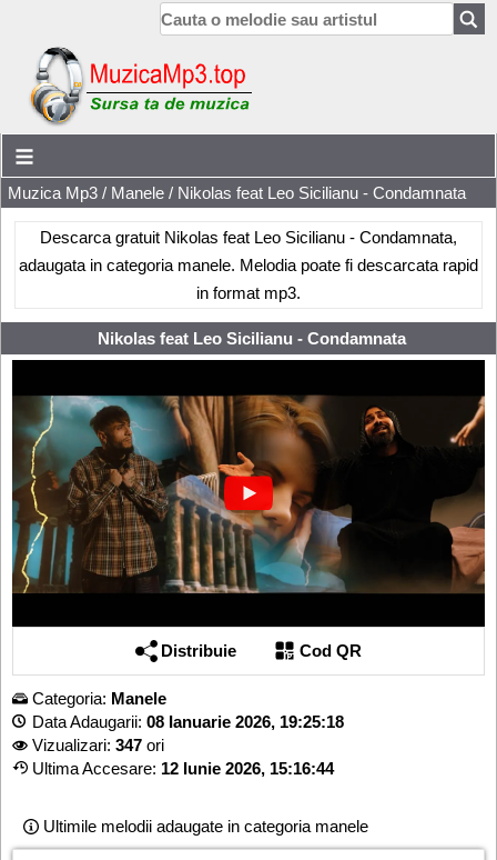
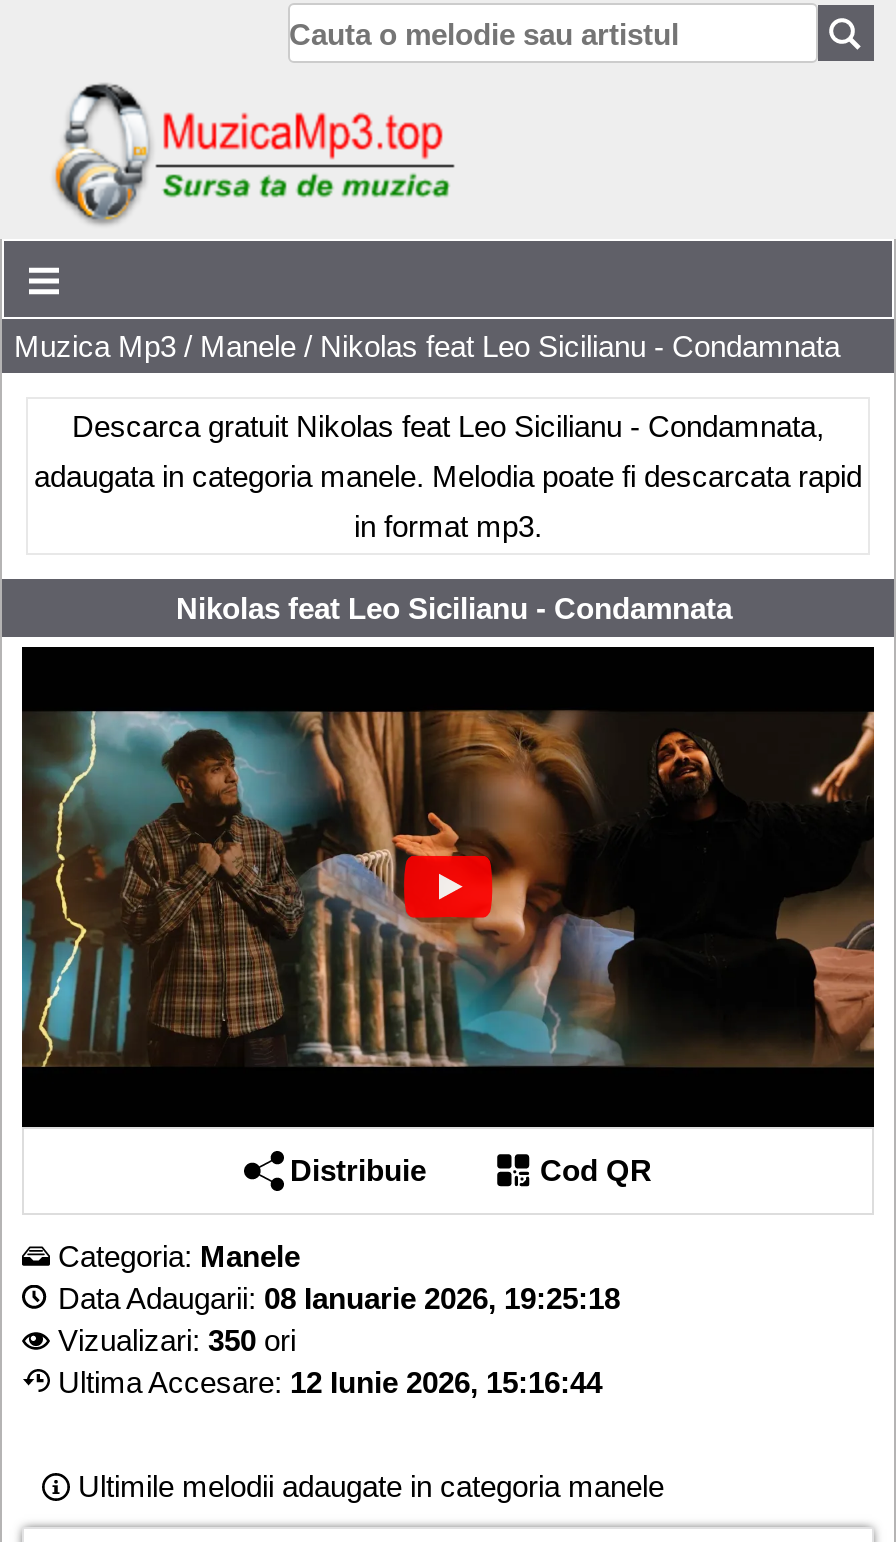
- Vizualizari: 347 ori
+ Vizualizari: 350 ori
